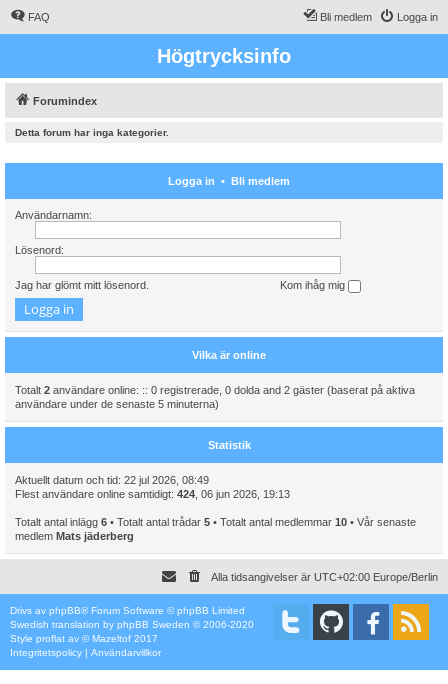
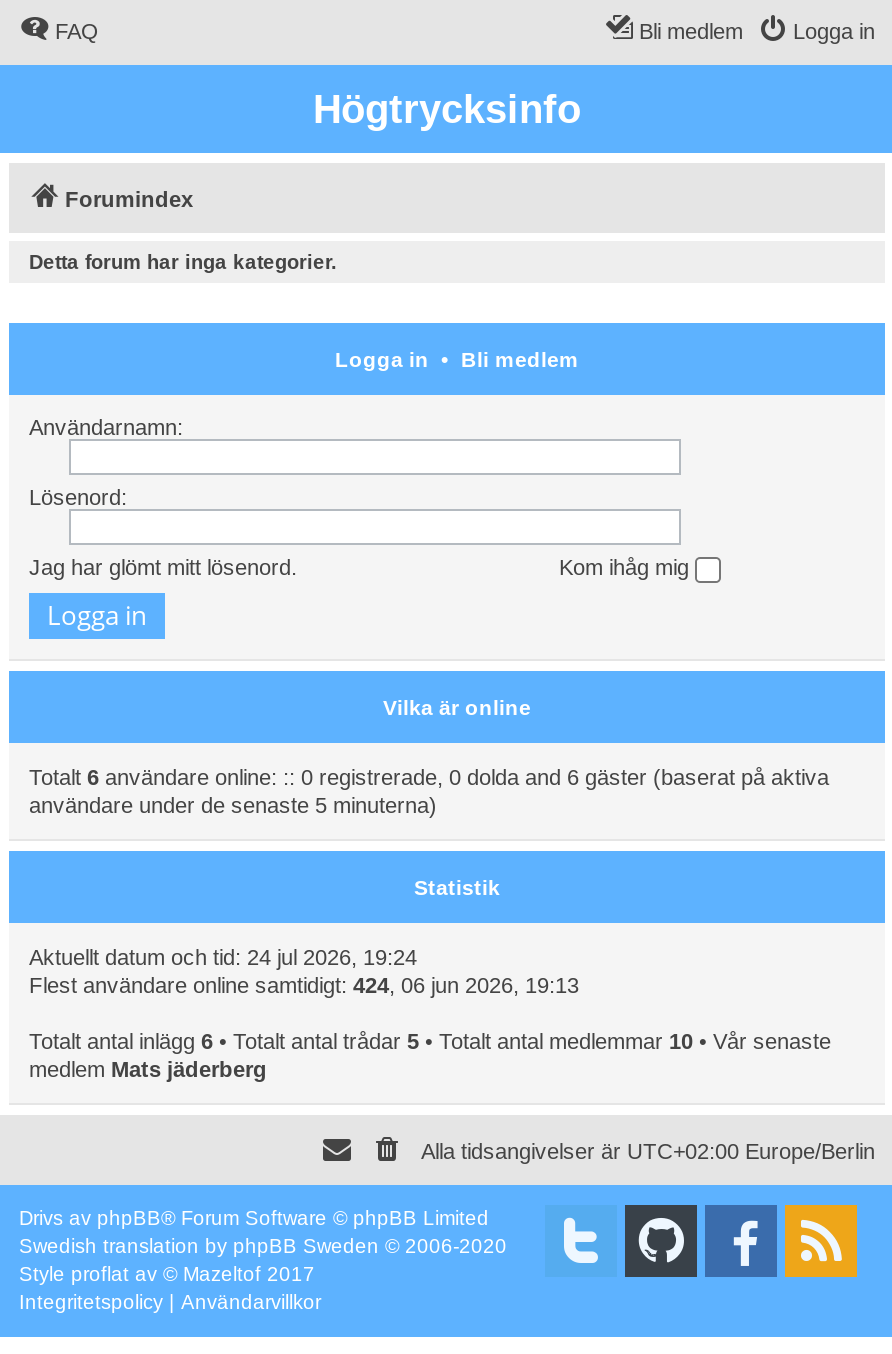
- Totalt 2 användare online: :: 0 registrerade, 0 dolda and 2 gäster (baserat på aktiva
+ Totalt 6 användare online: :: 0 registrerade, 0 dolda and 6 gäster (baserat på aktiva

- Aktuellt datum och tid: 22 jul 2026, 08:49
+ Aktuellt datum och tid: 24 jul 2026, 19:24
